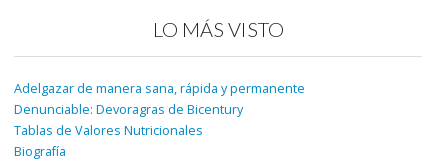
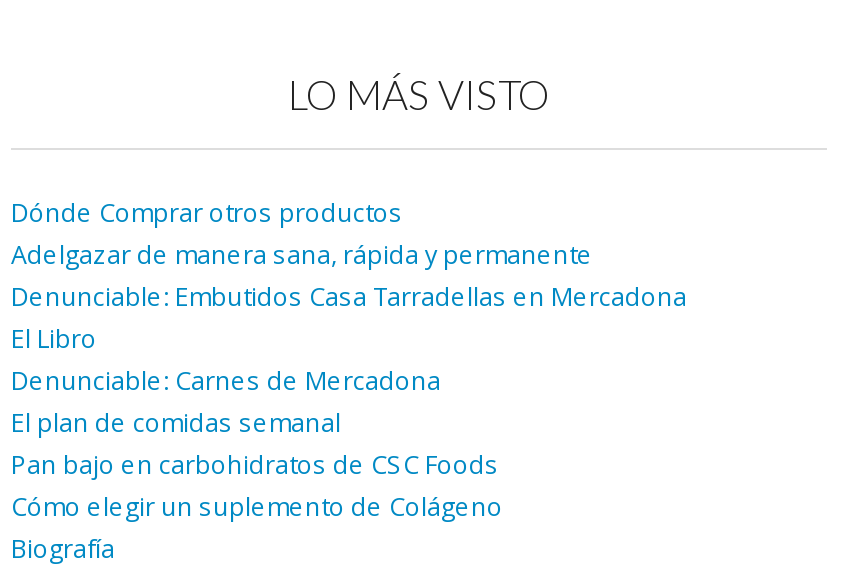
+ Dónde Comprar otros productos

- Denunciable: Devoragras de Bicentury
- Tablas de Valores Nutricionales
+ Denunciable: Embutidos Casa Tarradellas en Mercadona
+ El Libro
+ Denunciable: Carnes de Mercadona
+ El plan de comidas semanal
+ Pan bajo en carbohidratos de CSC Foods
+ Cómo elegir un suplemento de Colágeno
